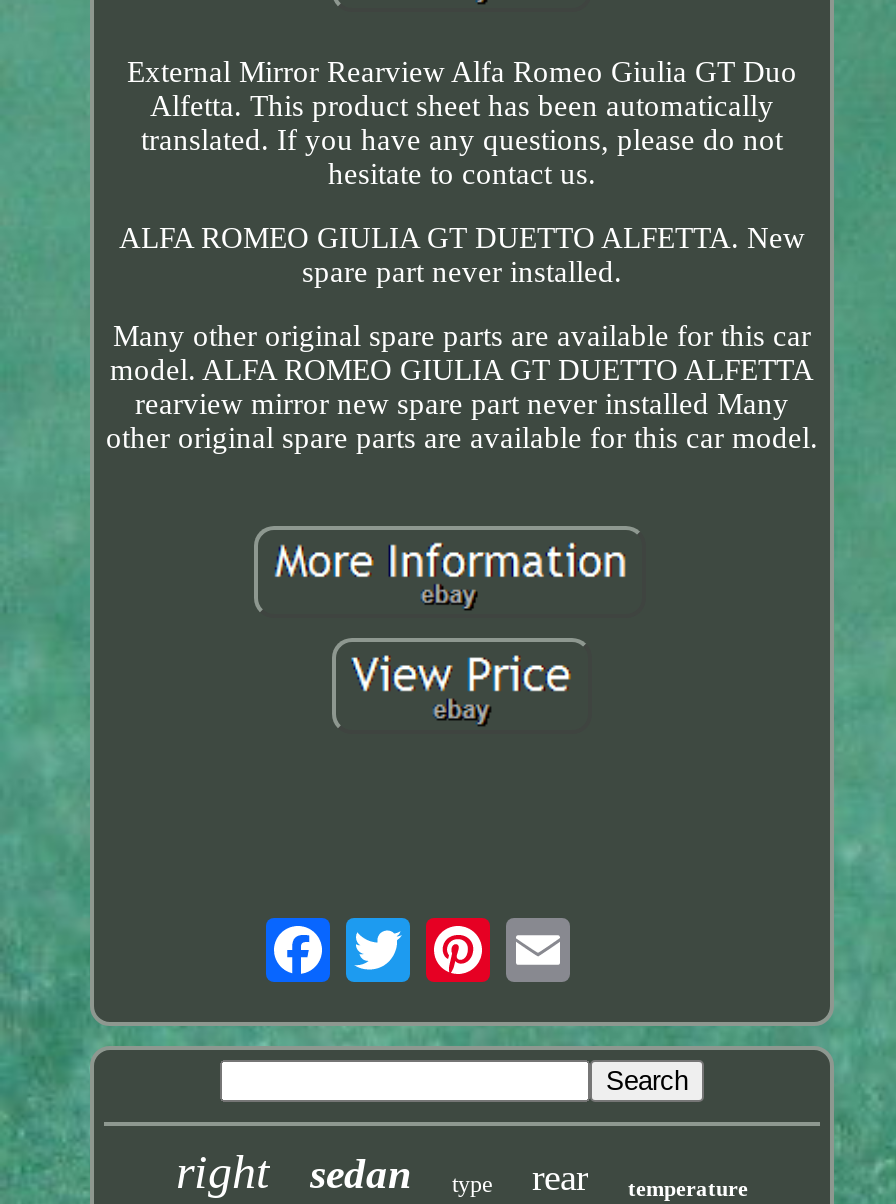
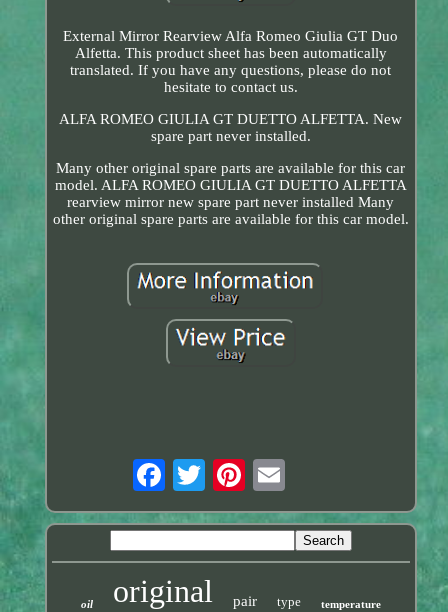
- right
- sedan
+ oil
+ original
+ pair

- rear
